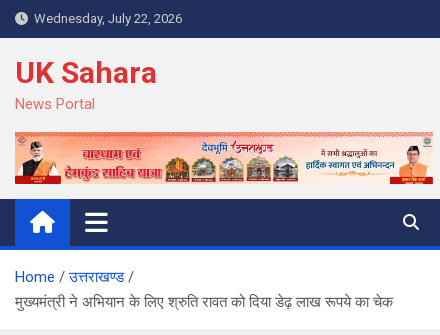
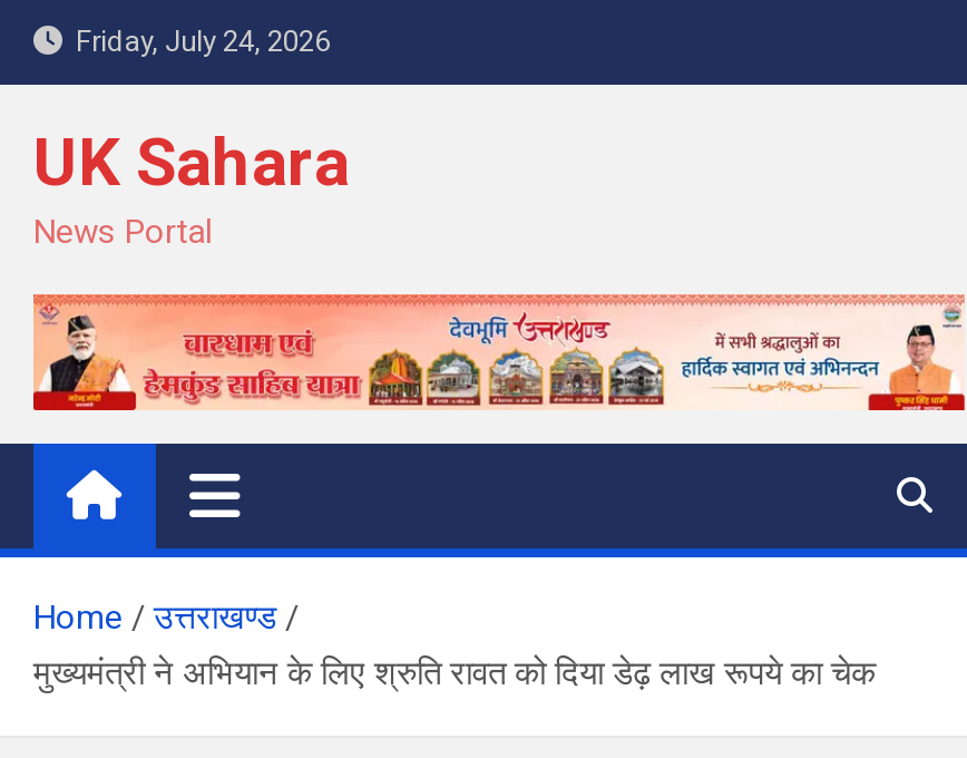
- Wednesday, July 22, 2026
+ Friday, July 24, 2026
